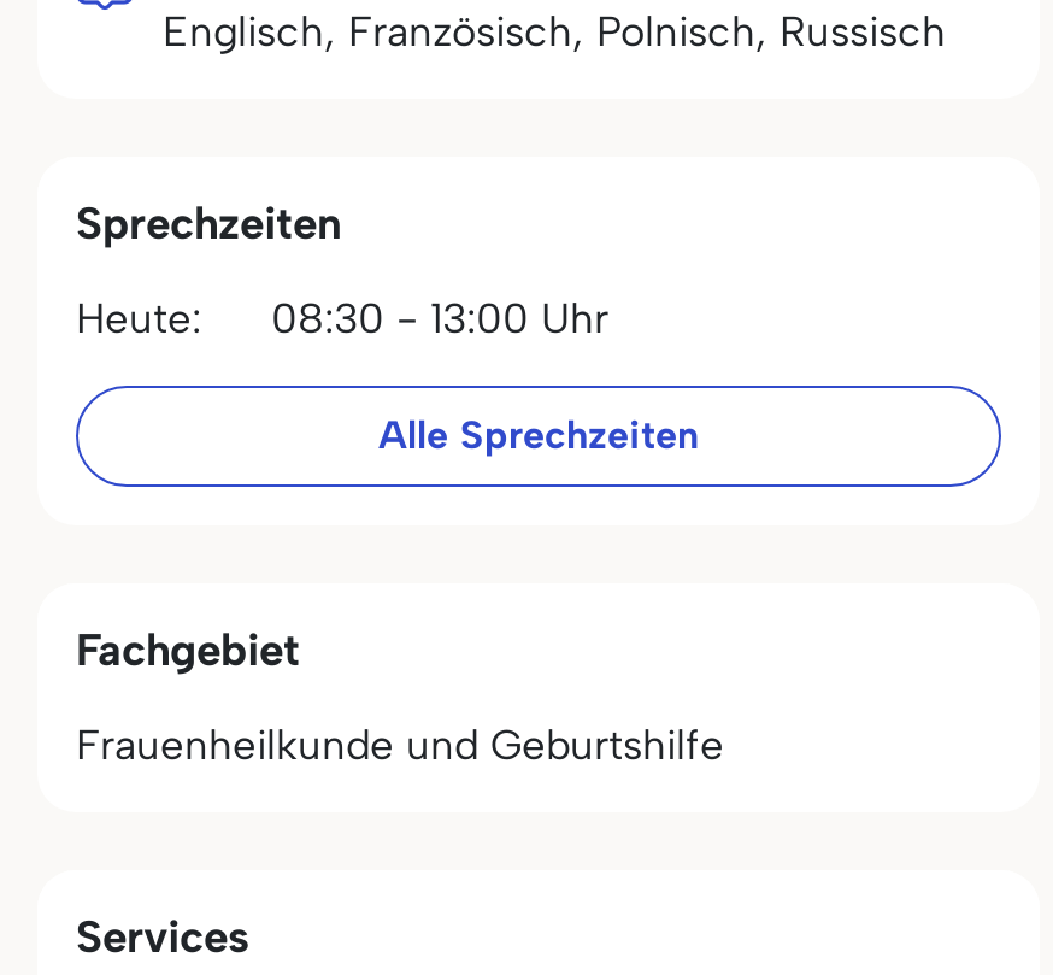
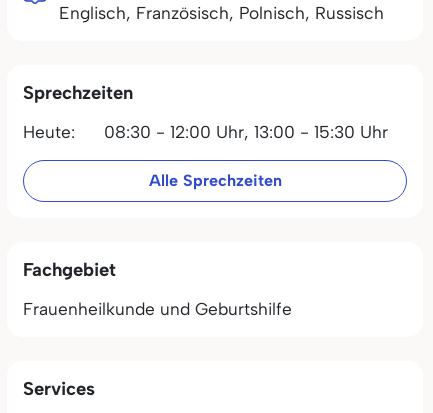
- Heute: 08:30 - 13:00 Uhr
+ Heute: 08:30 - 12:00 Uhr, 13:00 - 15:30 Uhr
